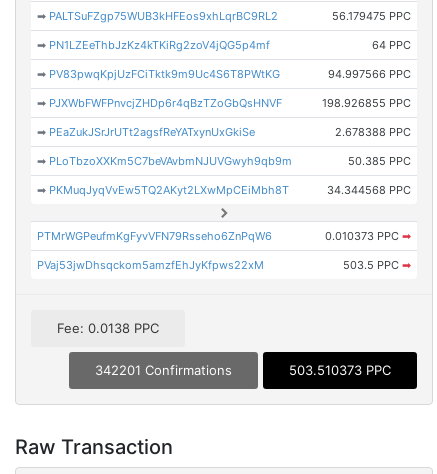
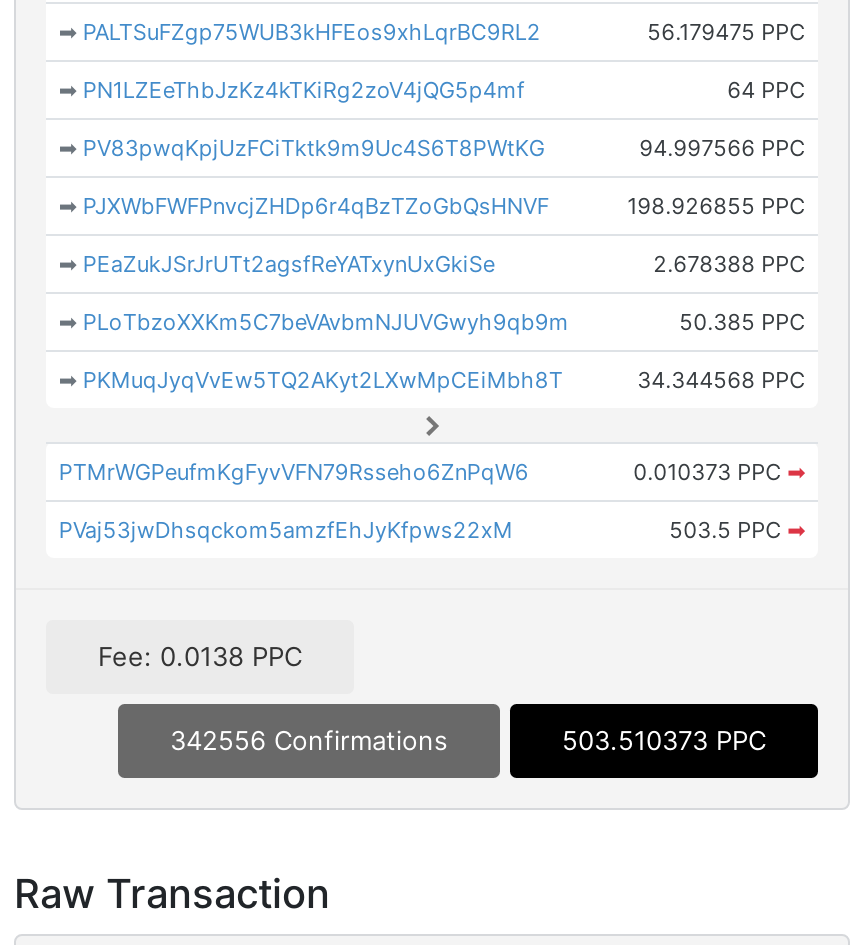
- 342201 Confirmations
+ 342556 Confirmations
